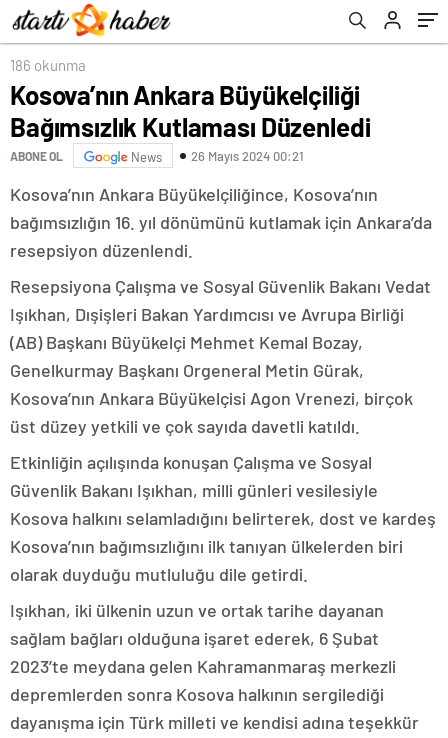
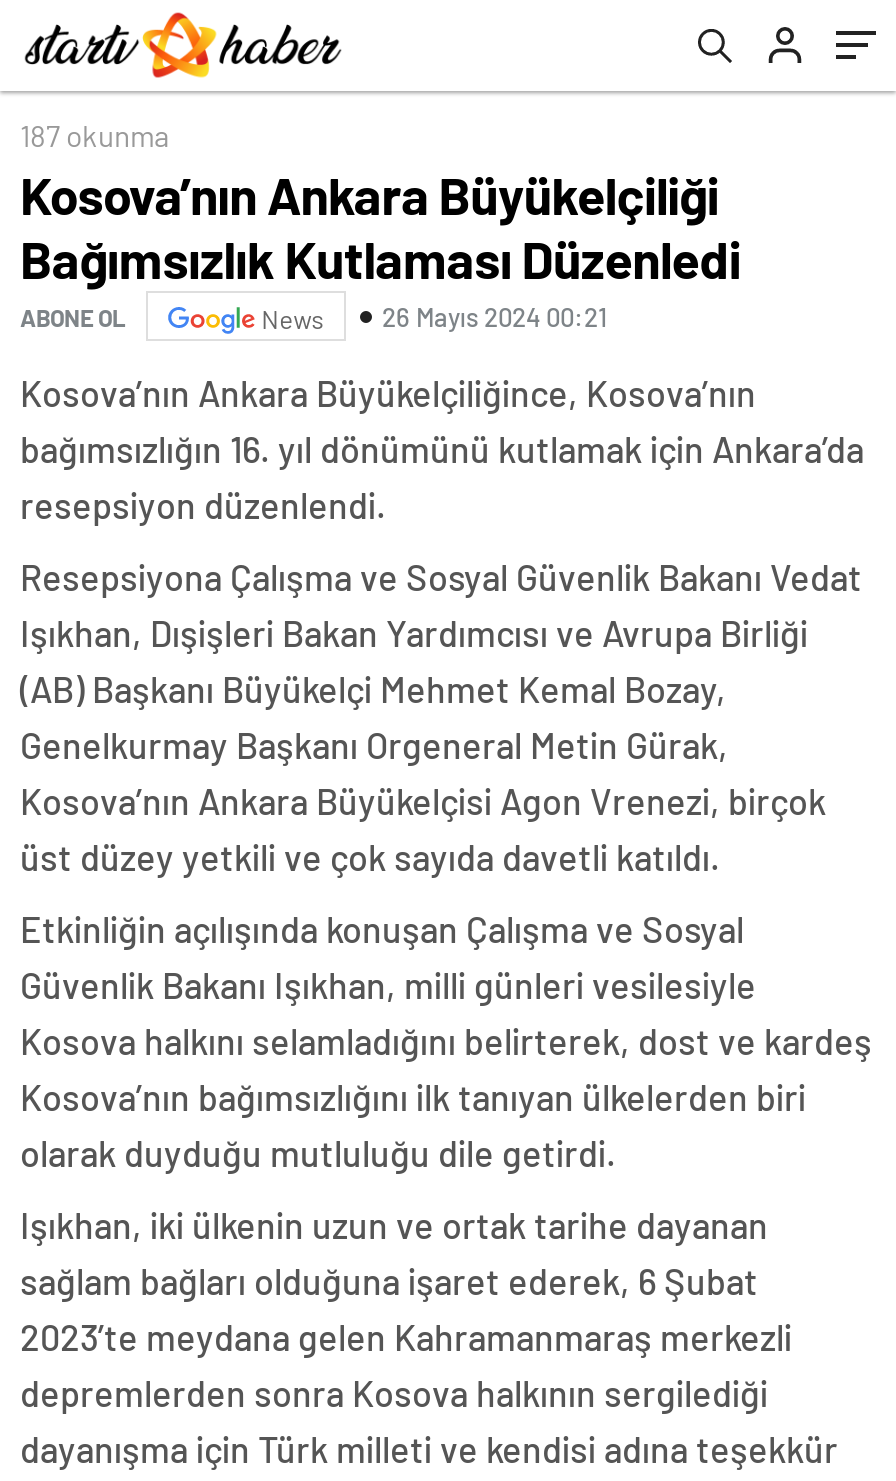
- 186 okunma
+ 187 okunma
